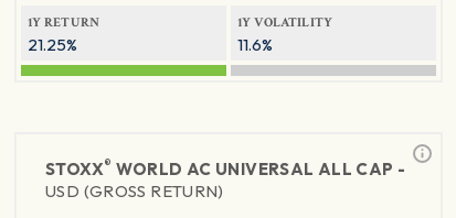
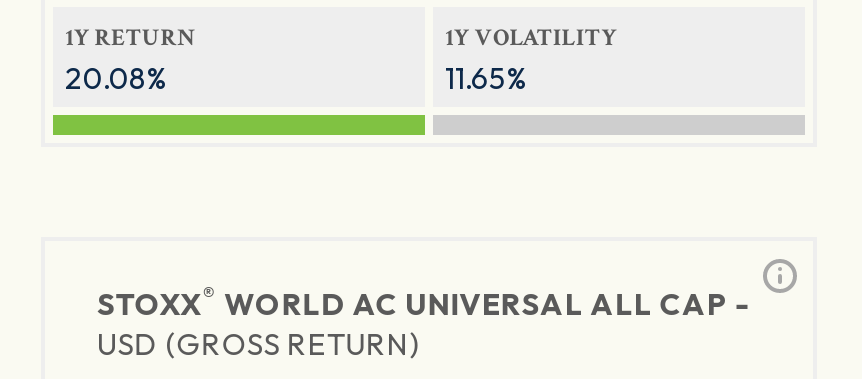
- 21.25%
+ 20.08%

- 11.6%
+ 11.65%
